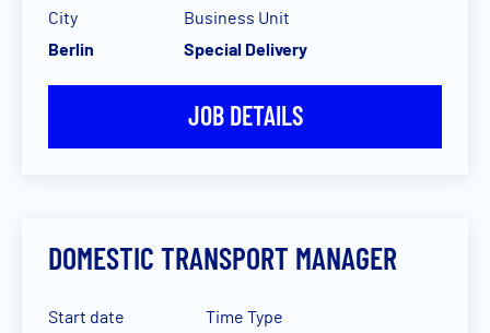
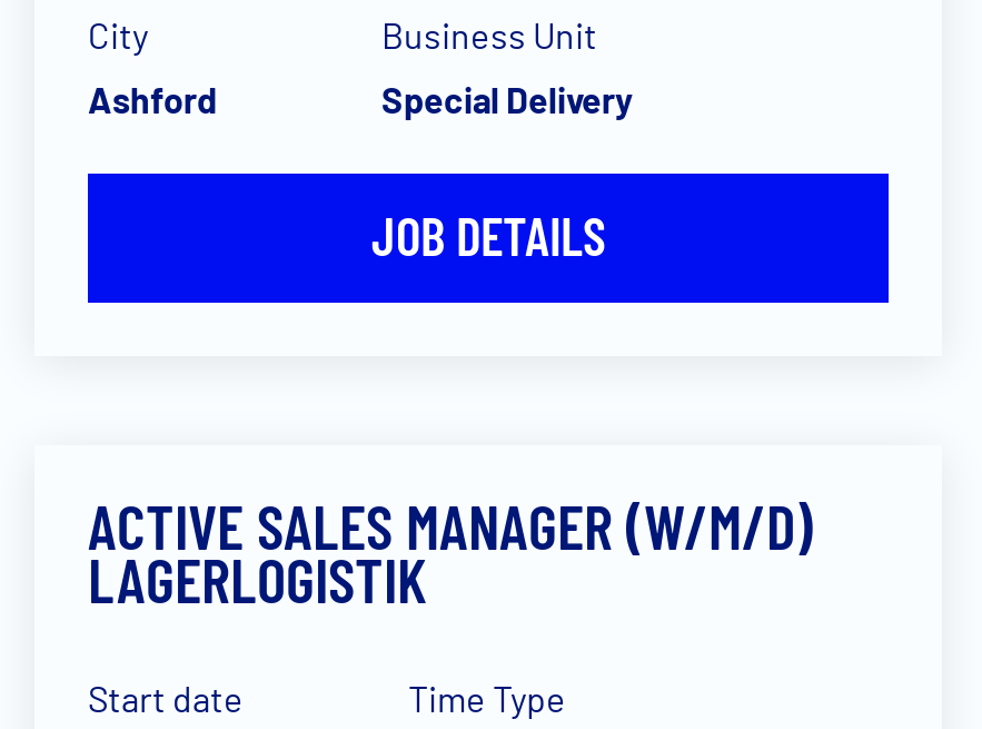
- Berlin
+ Ashford

- DOMESTIC TRANSPORT MANAGER
+ ACTIVE SALES MANAGER (W/M/D)
+ LAGERLOGISTIK
